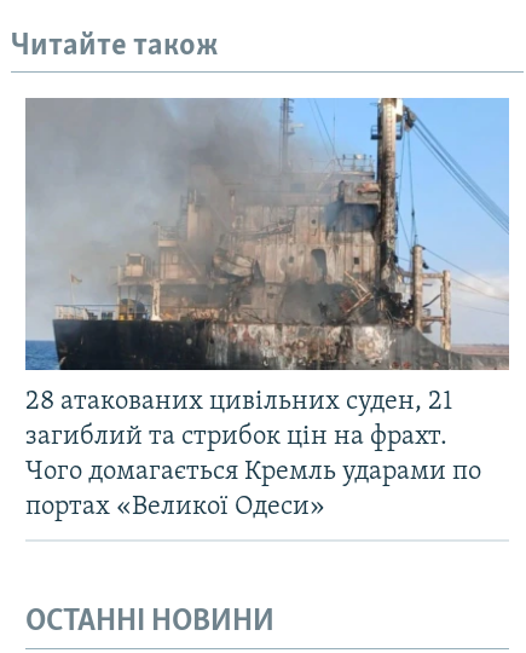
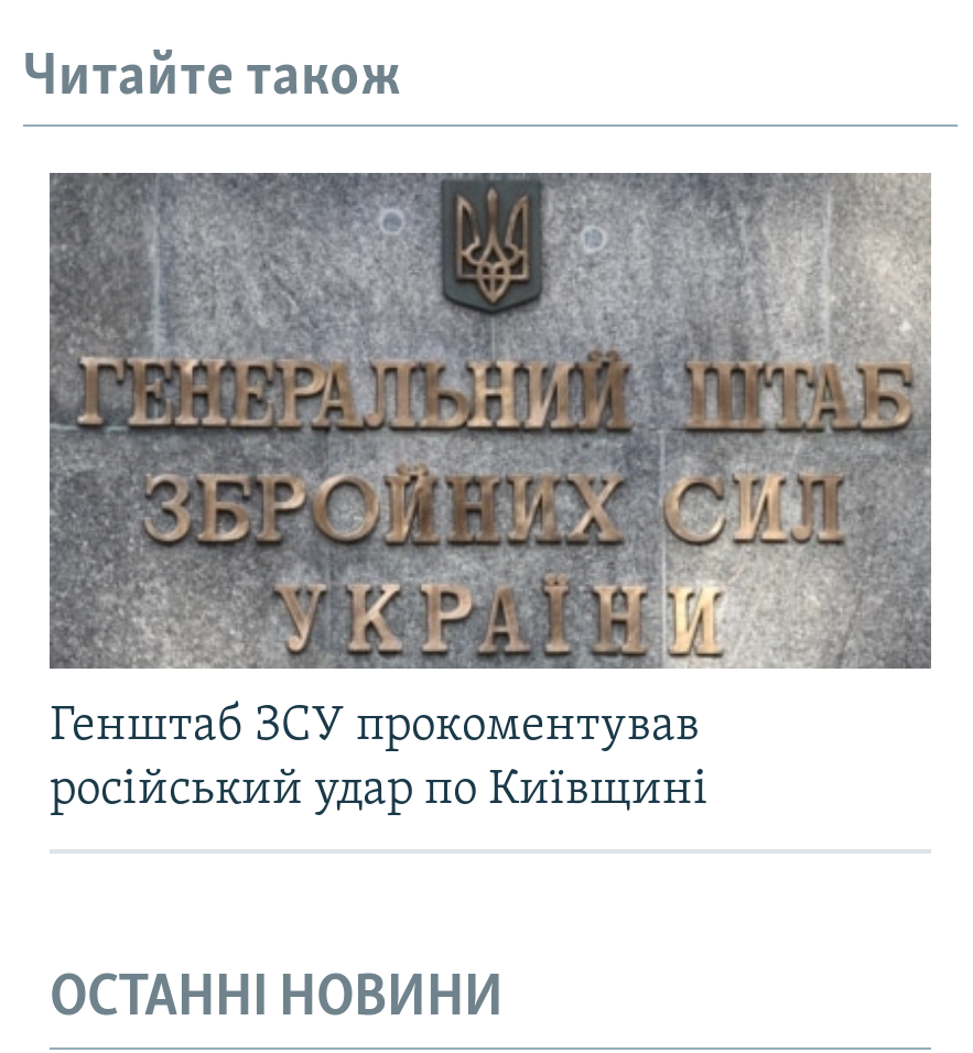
- [image]
- 28 атакованих цивільних суден, 21
- загиблий та стрибок цін на фрахт.
- Чого домагається Кремль ударами по
- портах «Великої Одеси»
+ [image]
+ Генштаб ЗСУ прокоментував
+ російський удар по Київщині
